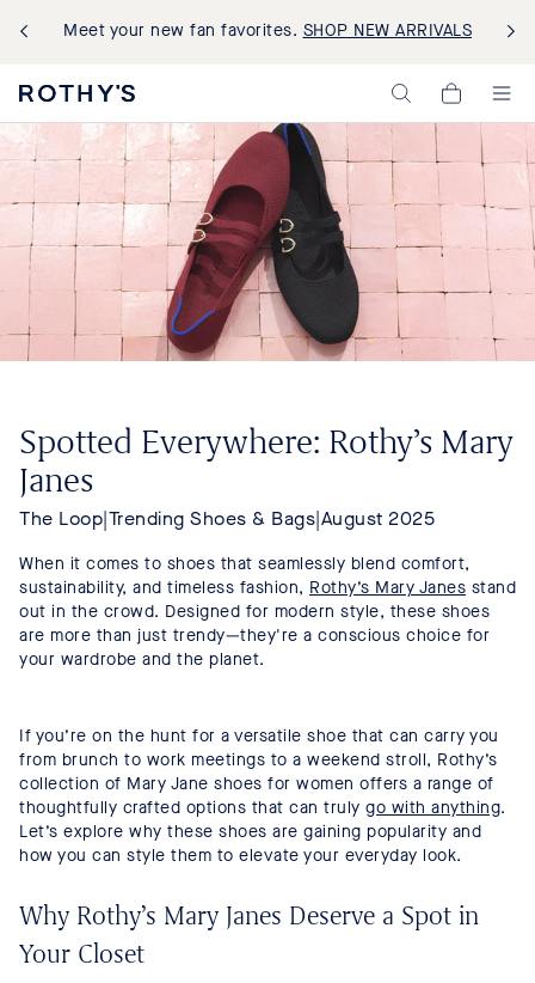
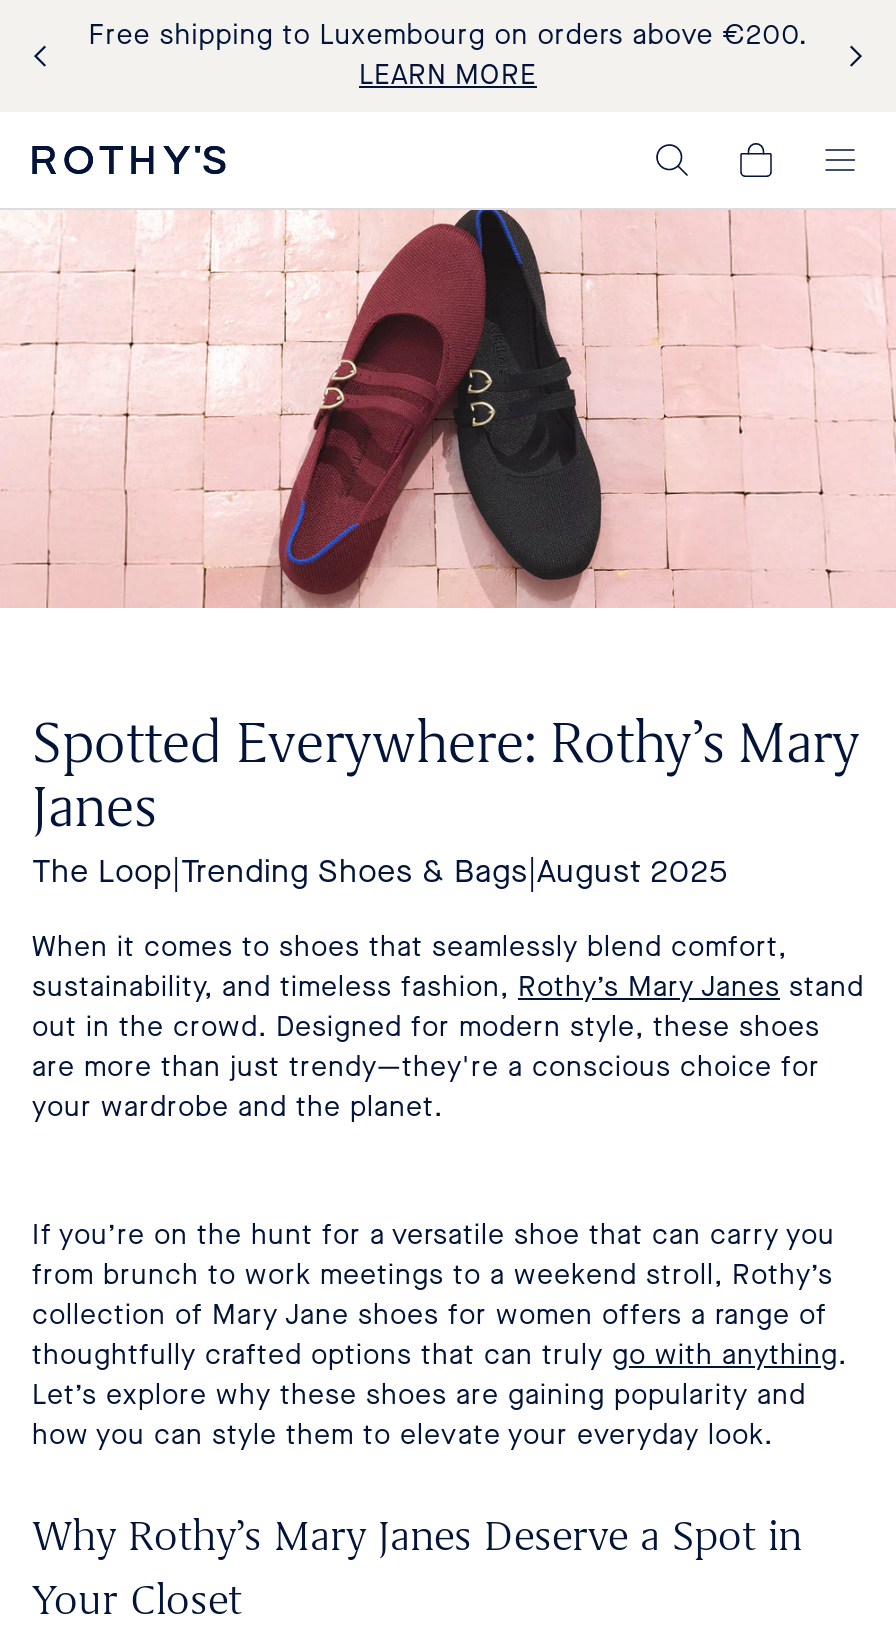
- Meet your new fan favorites. SHOP NEW ARRIVALS
+ Free shipping to Luxembourg on orders above €200.
+ LEARN MORE
